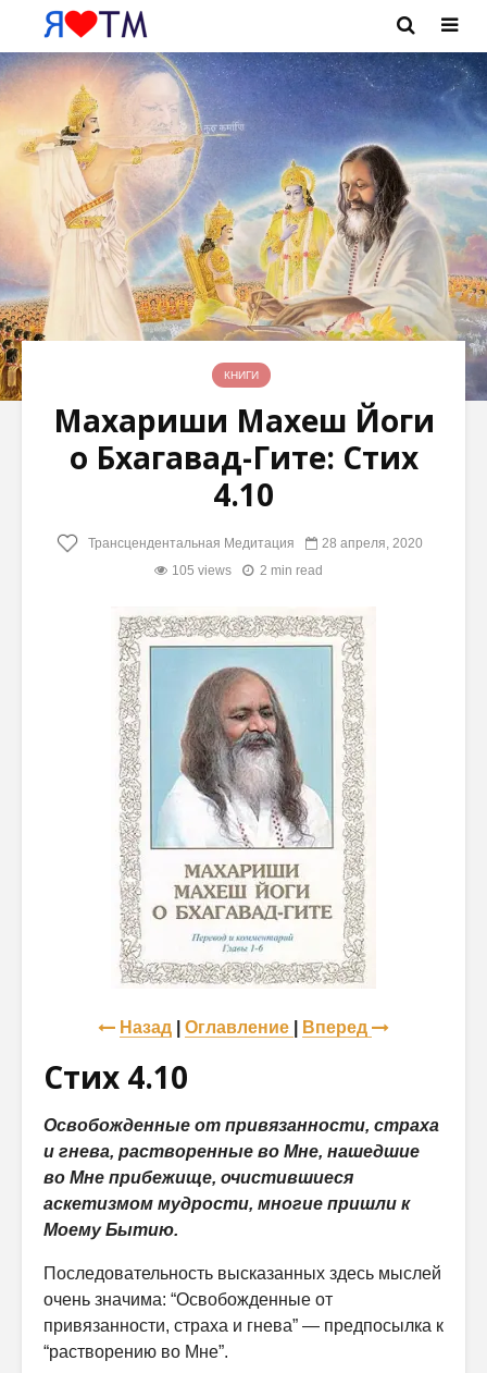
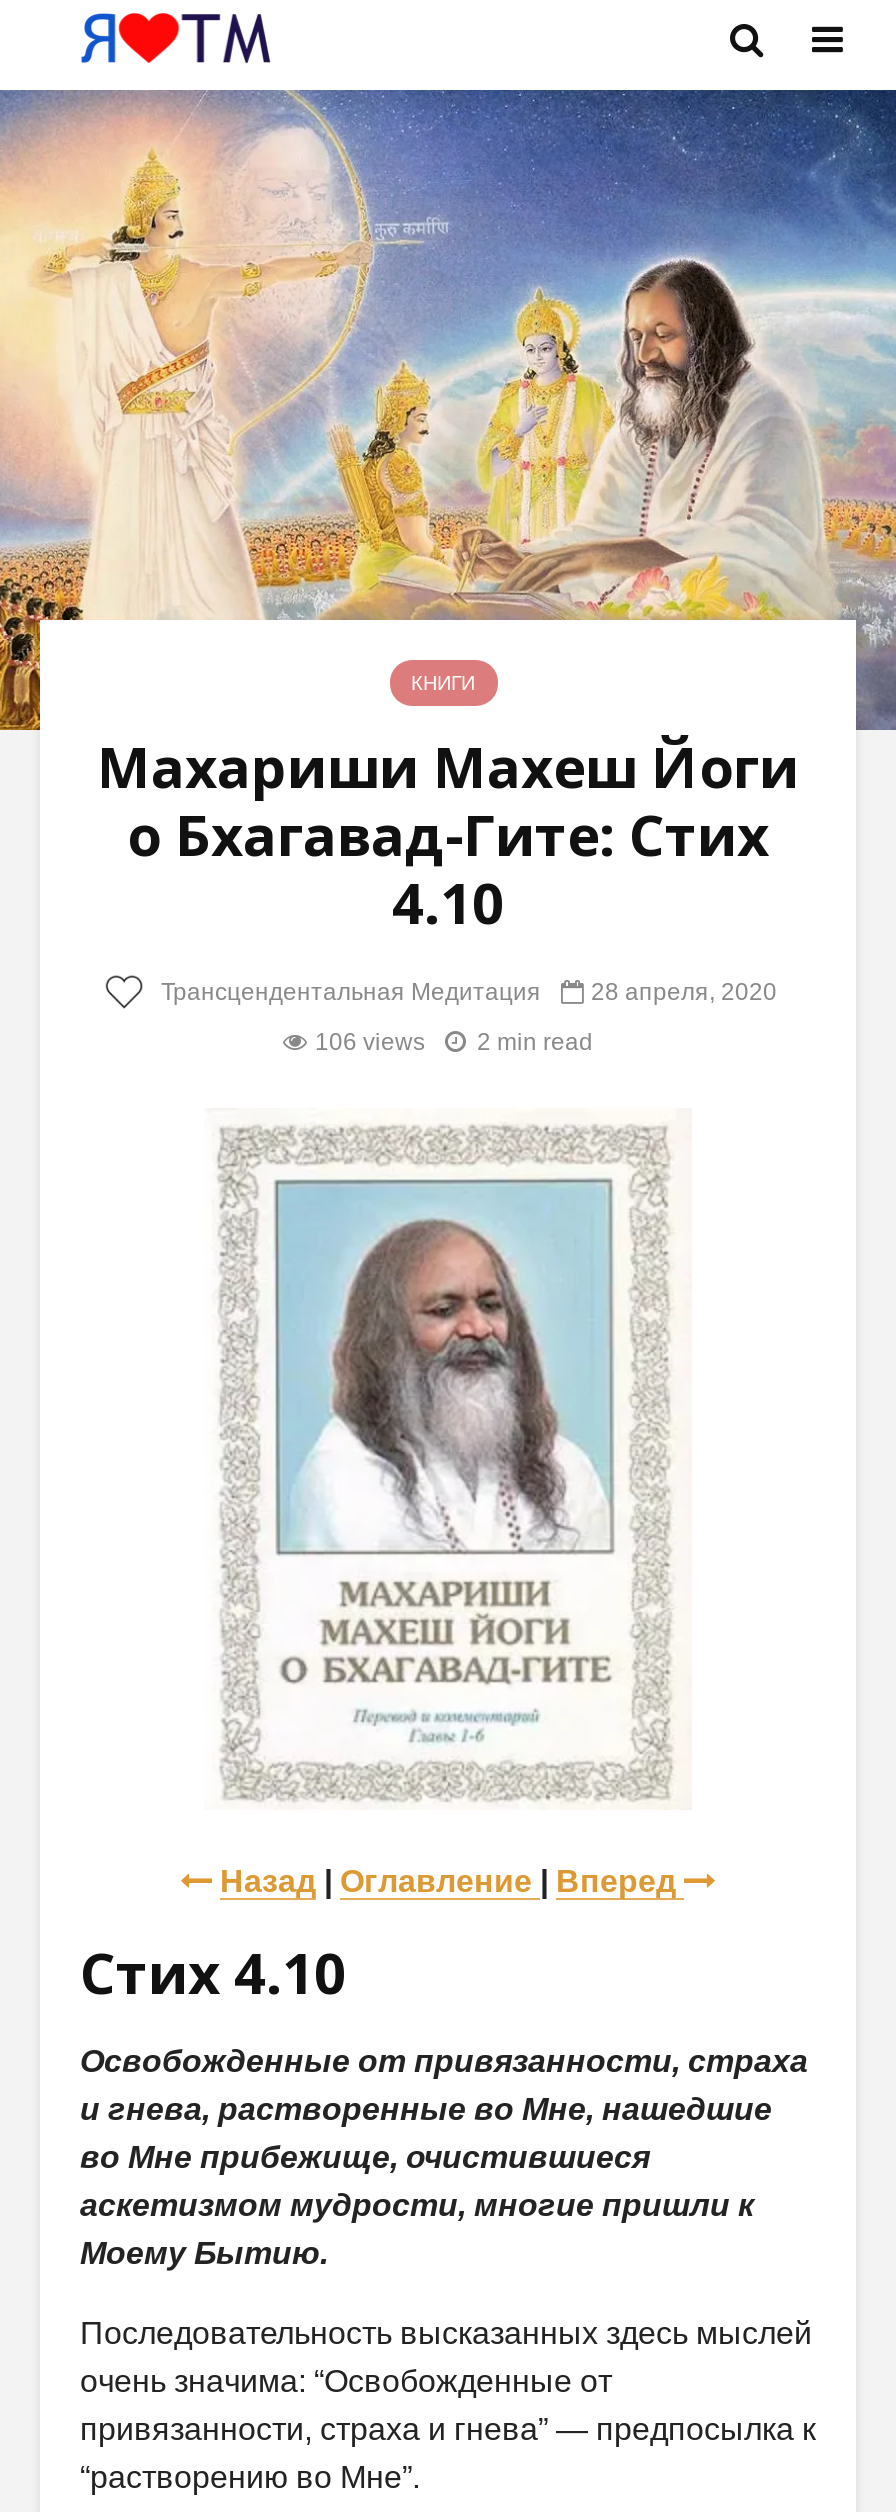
- 105 views 2 min read
+ 106 views 2 min read
